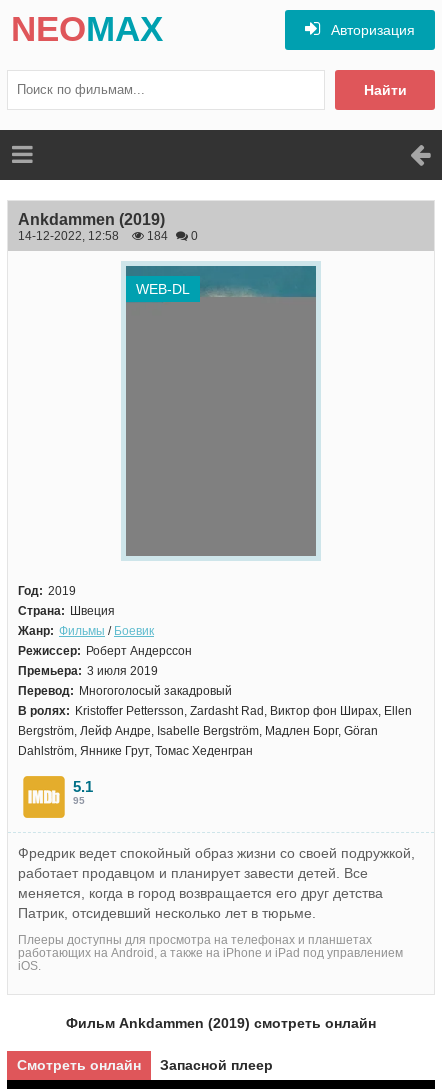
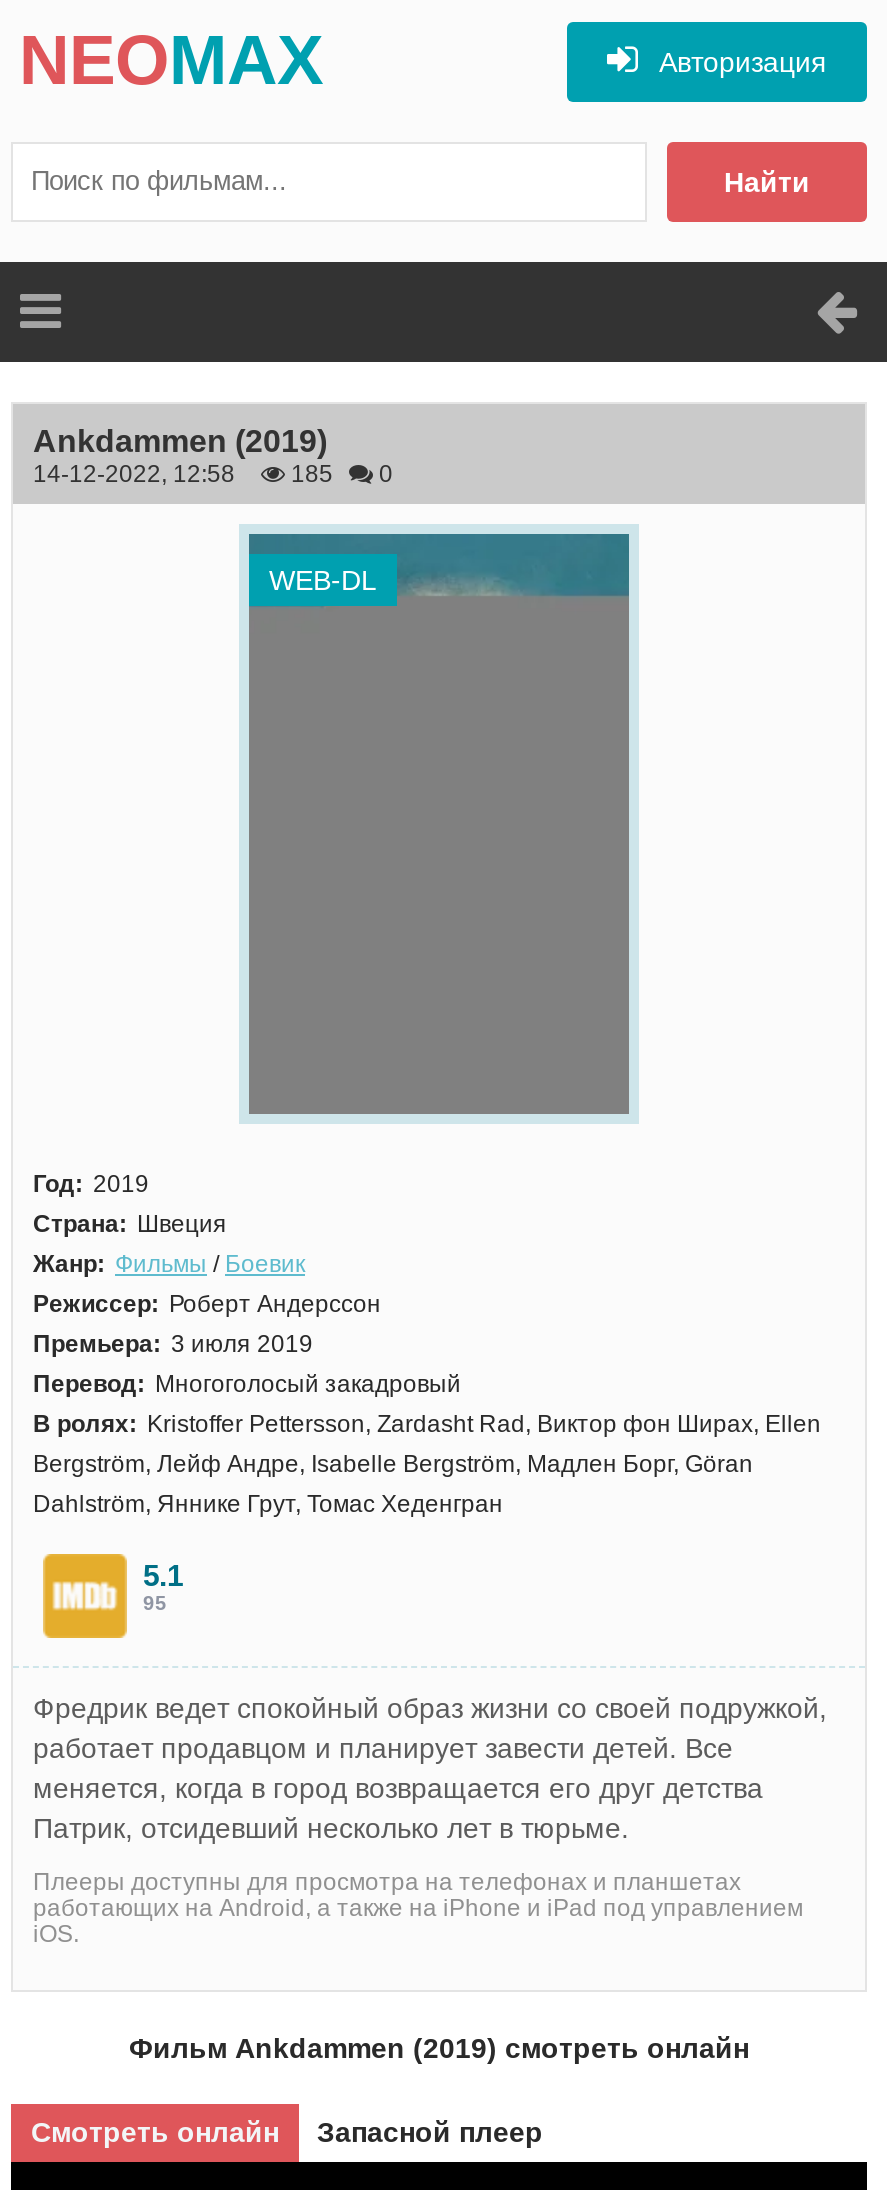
- 14-12-2022, 12:58 184 0
+ 14-12-2022, 12:58 185 0
